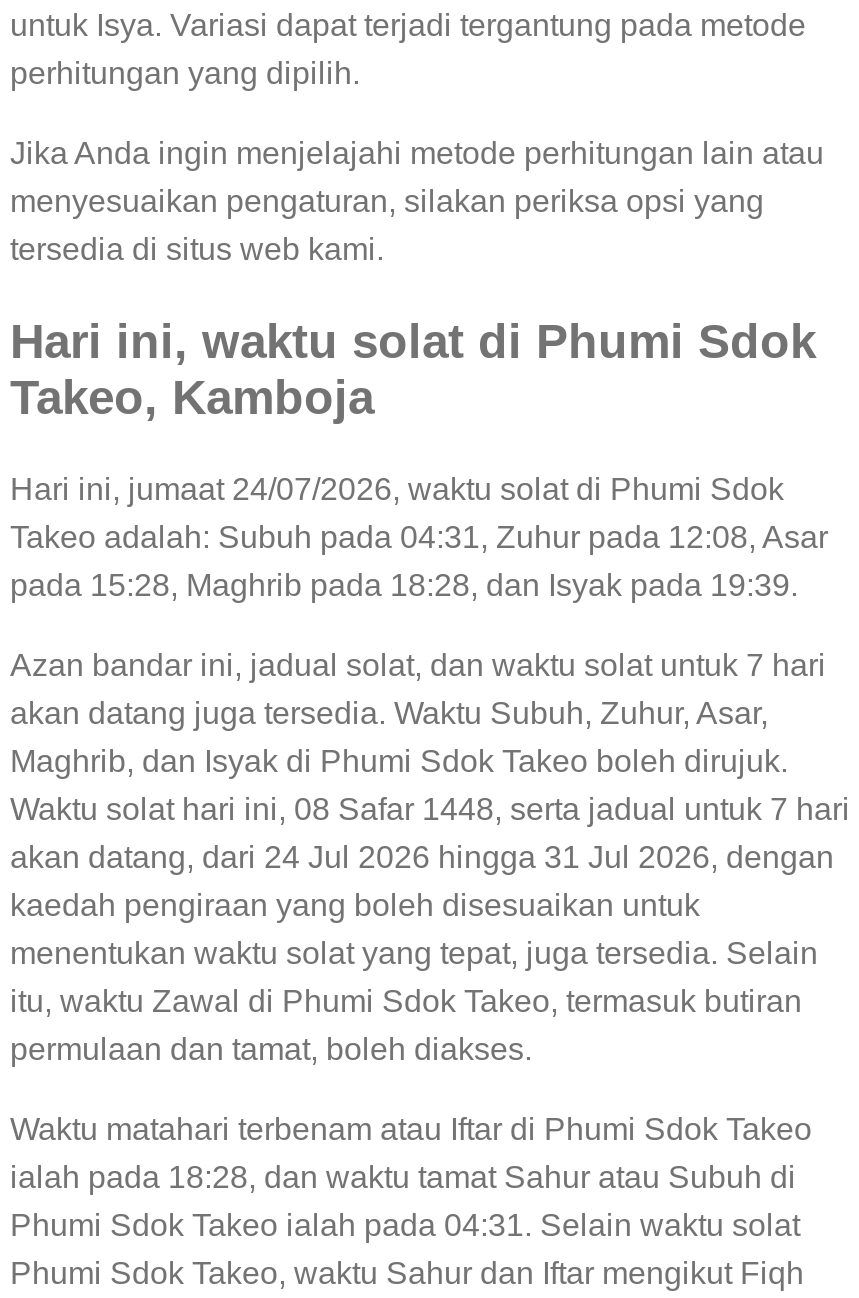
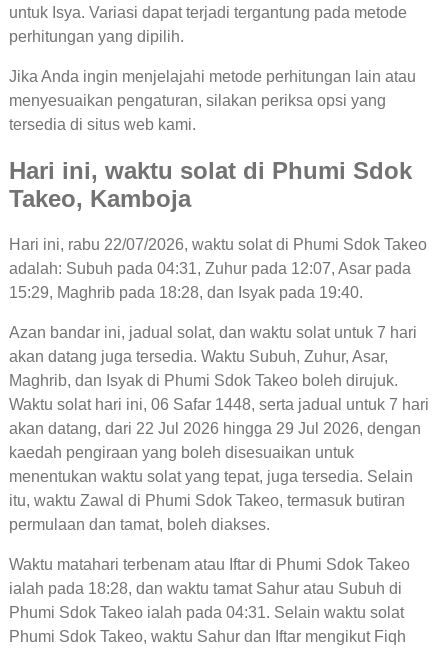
- Hari ini, jumaat 24/07/2026, waktu solat di Phumi Sdok
- Takeo adalah: Subuh pada 04:31, Zuhur pada 12:08, Asar
- pada 15:28, Maghrib pada 18:28, dan Isyak pada 19:39.
+ Hari ini, rabu 22/07/2026, waktu solat di Phumi Sdok Takeo
+ adalah: Subuh pada 04:31, Zuhur pada 12:07, Asar pada
+ 15:29, Maghrib pada 18:28, dan Isyak pada 19:40.

- Waktu solat hari ini, 08 Safar 1448, serta jadual untuk 7 hari
+ Waktu solat hari ini, 06 Safar 1448, serta jadual untuk 7 hari

- akan datang, dari 24 Jul 2026 hingga 31 Jul 2026, dengan
+ akan datang, dari 22 Jul 2026 hingga 29 Jul 2026, dengan
